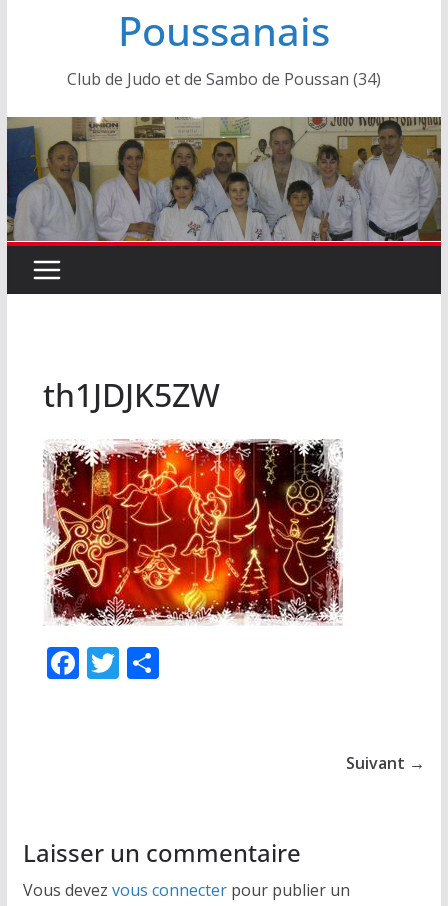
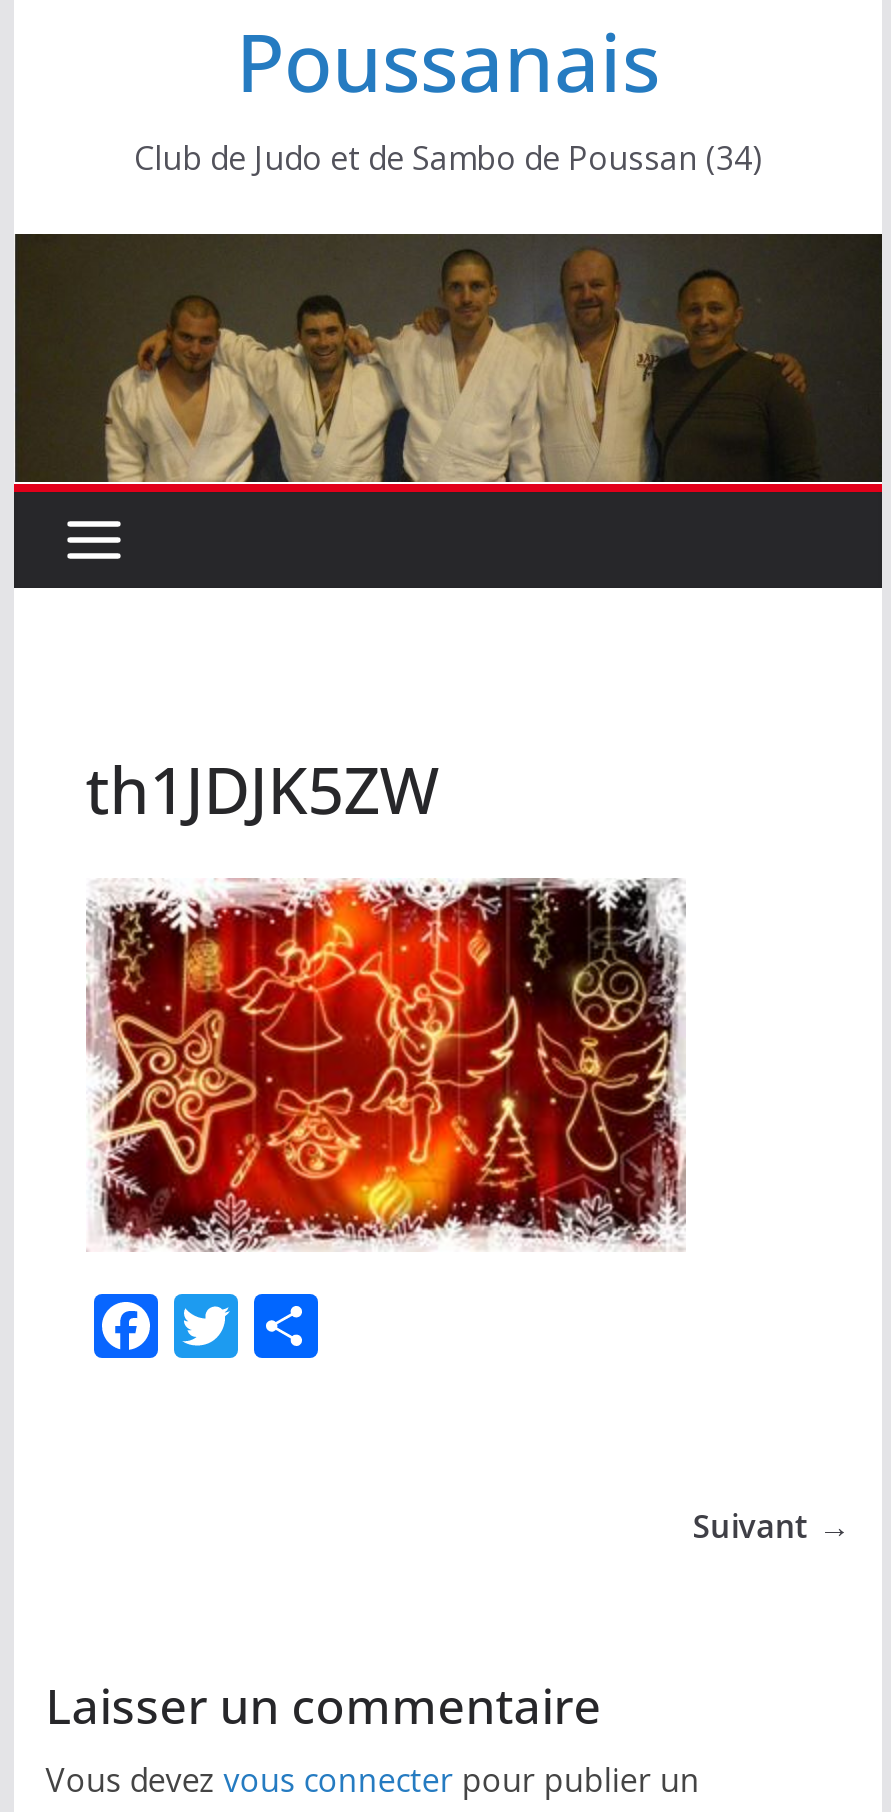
- [image]
+ [image]
